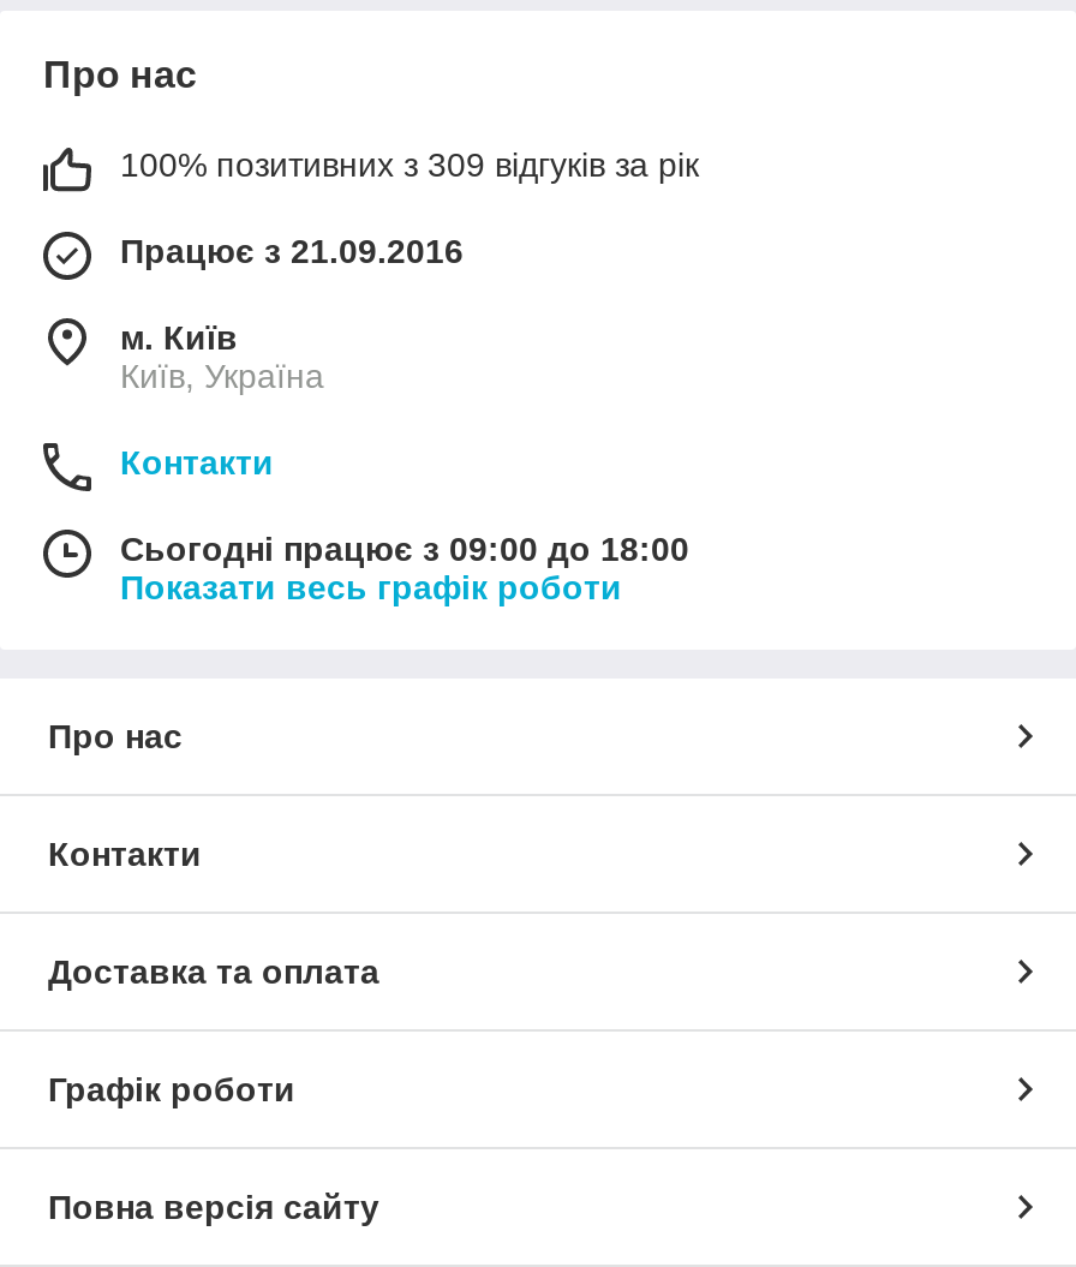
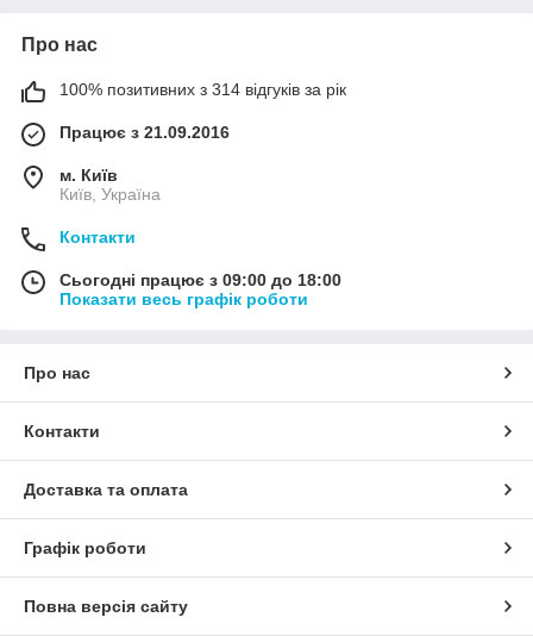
- 100% позитивних з 309 відгуків за рік
+ 100% позитивних з 314 відгуків за рік
